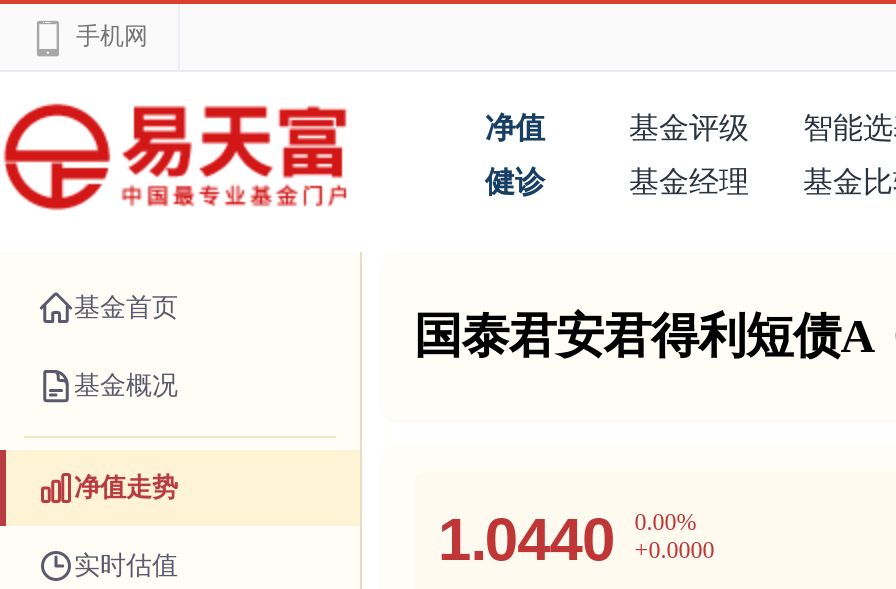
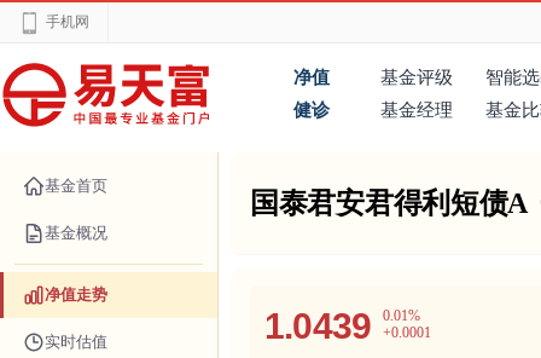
- 1.0440
+ 1.0439

- 0.00%
+ 0.01%

- +0.0000
+ +0.0001
